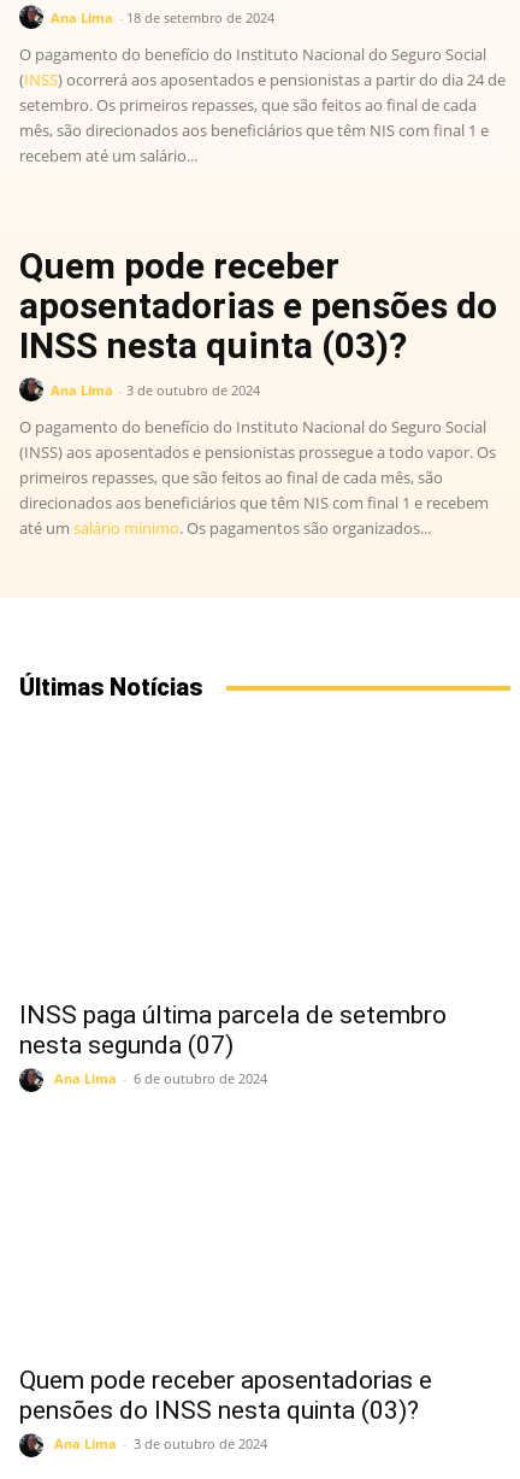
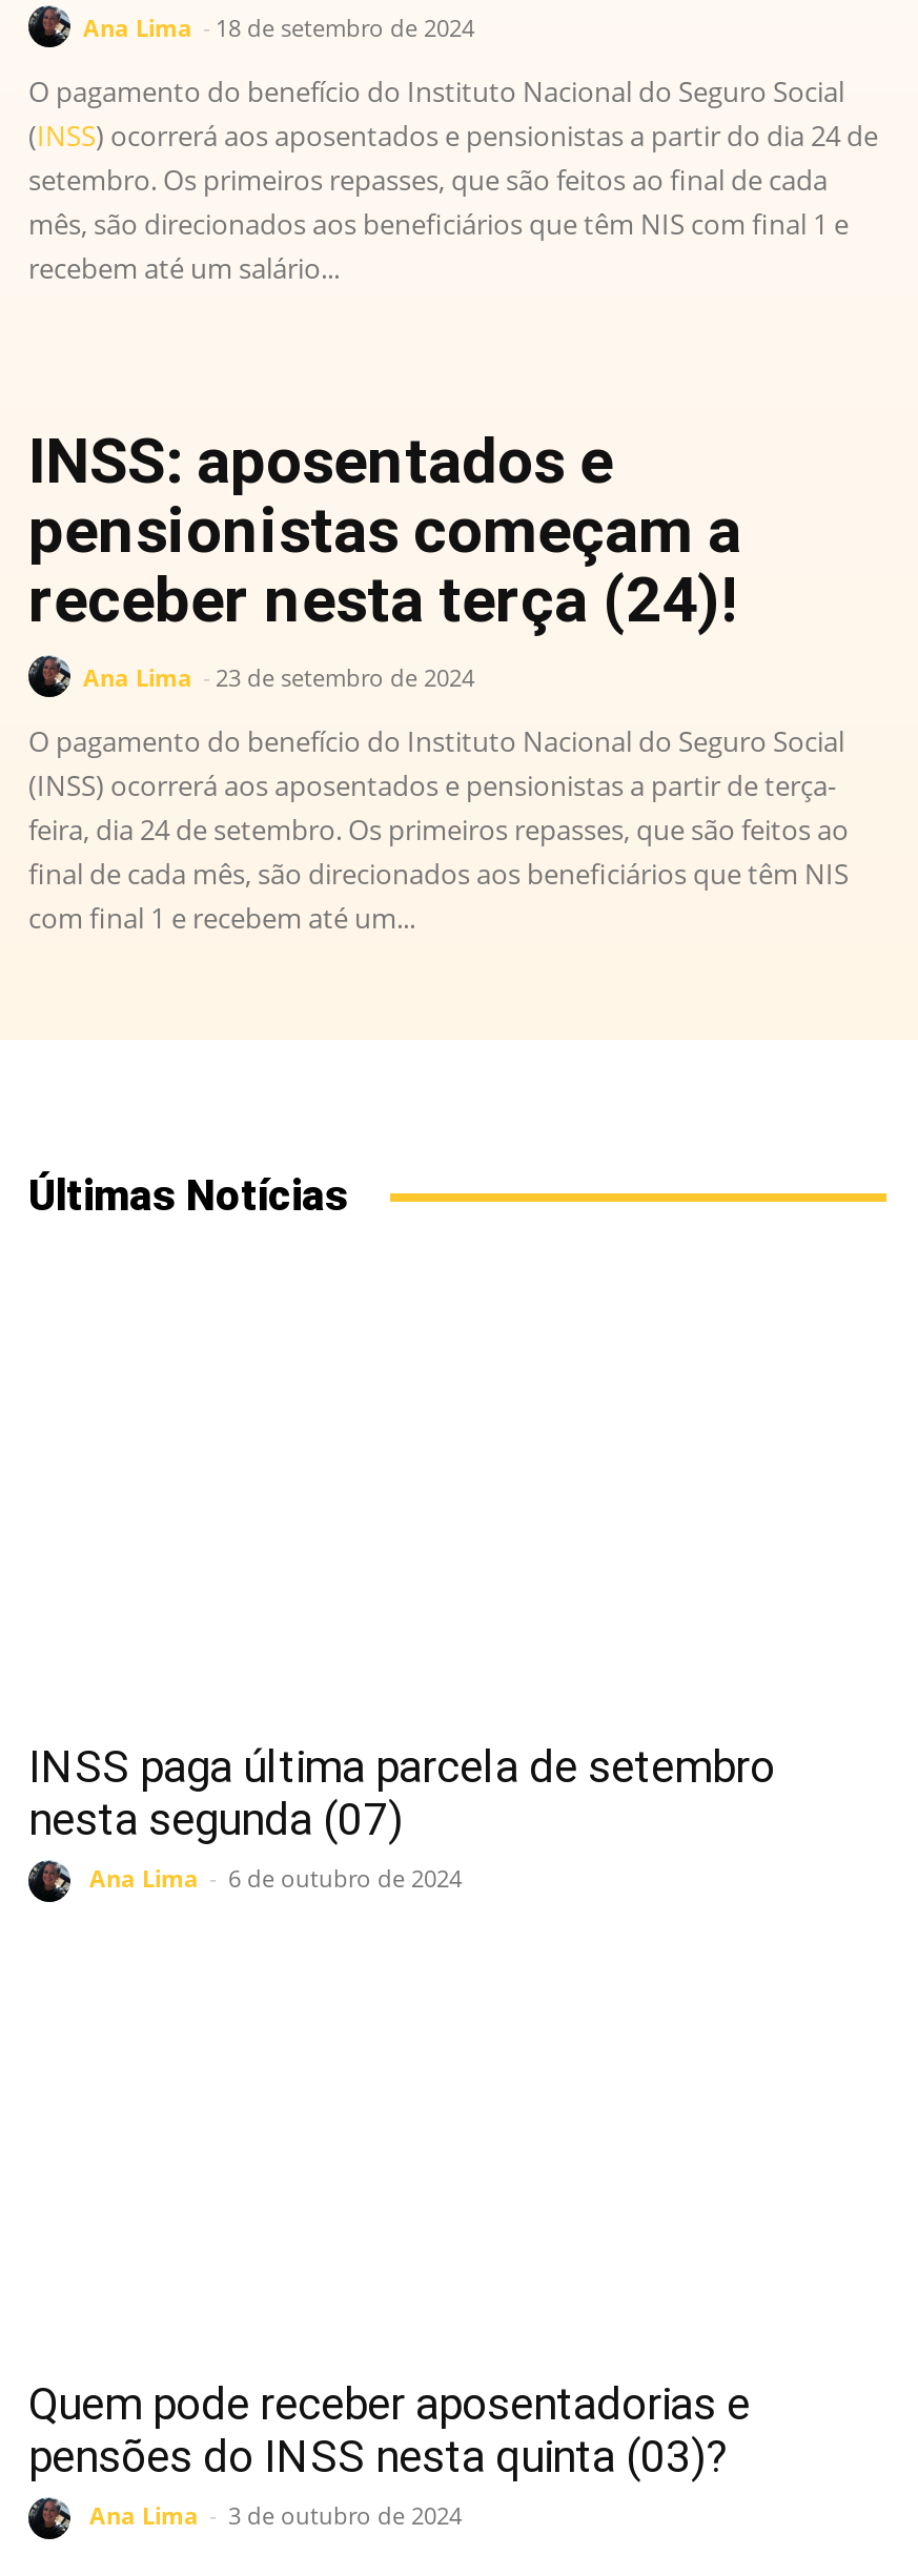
- Quem pode receber
- aposentadorias e pensões do
- INSS nesta quinta (03)?
- Ana Lima - 3 de outubro de 2024
+ INSS: aposentados e
+ pensionistas começam a
+ receber nesta terça (24)!
+ Ana Lima - 23 de setembro de 2024

- (INSS) aos aposentados e pensionistas prossegue a todo vapor. Os
- primeiros repasses, que são feitos ao final de cada mês, são
- direcionados aos beneficiários que têm NIS com final 1 e recebem
- até um salário mínimo. Os pagamentos são organizados...
+ (INSS) ocorrerá aos aposentados e pensionistas a partir de terça-
+ feira, dia 24 de setembro. Os primeiros repasses, que são feitos ao
+ final de cada mês, são direcionados aos beneficiários que têm NIS
+ com final 1 e recebem até um...
